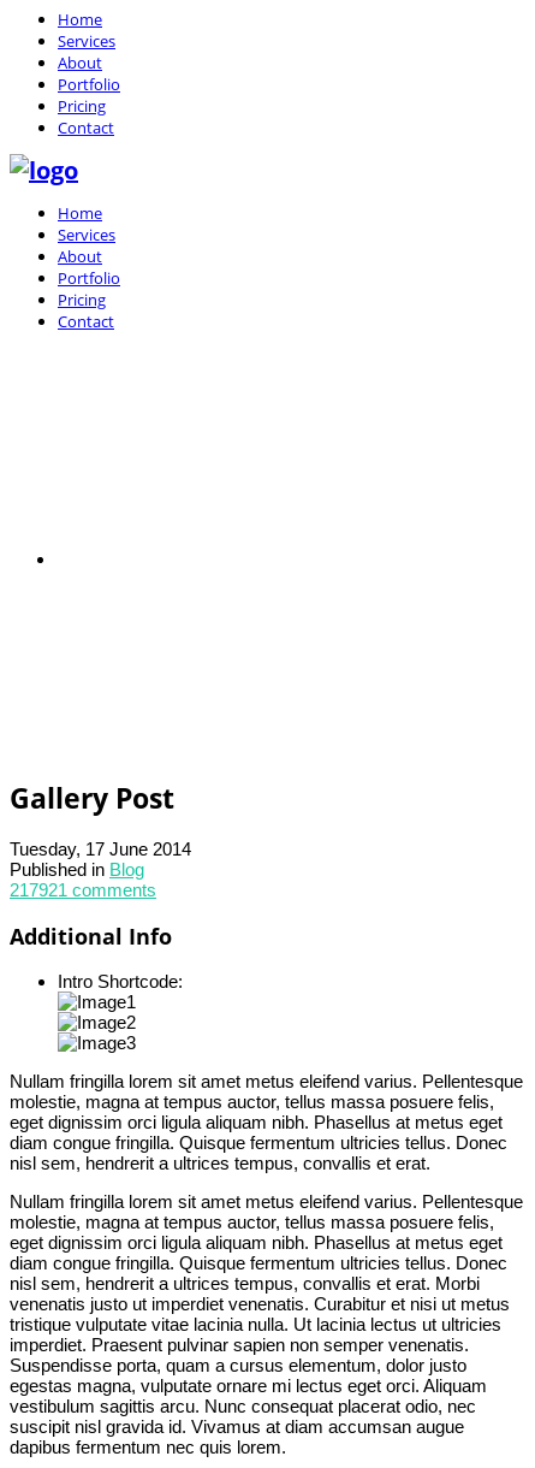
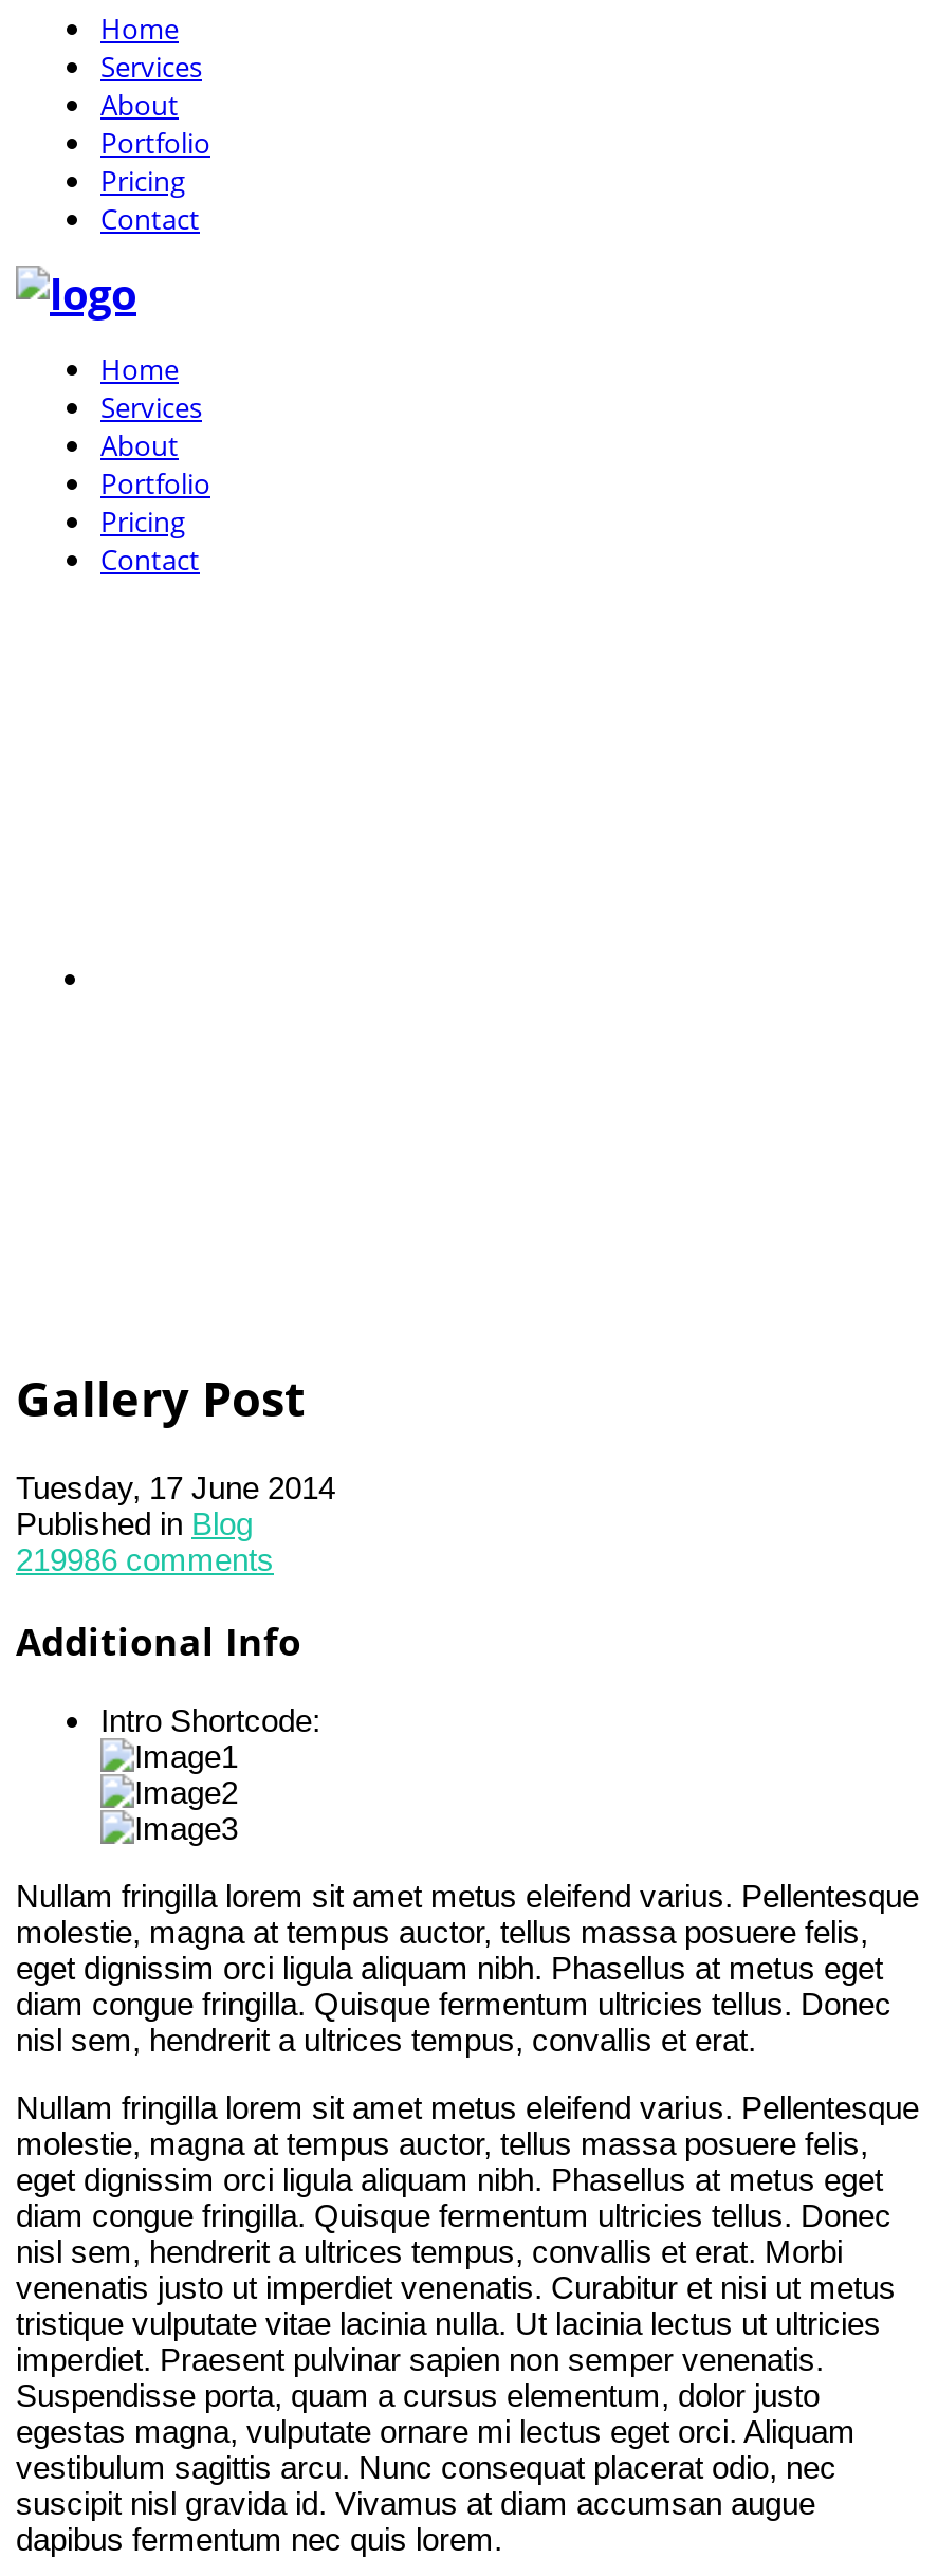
- 217921 comments
+ 219986 comments
